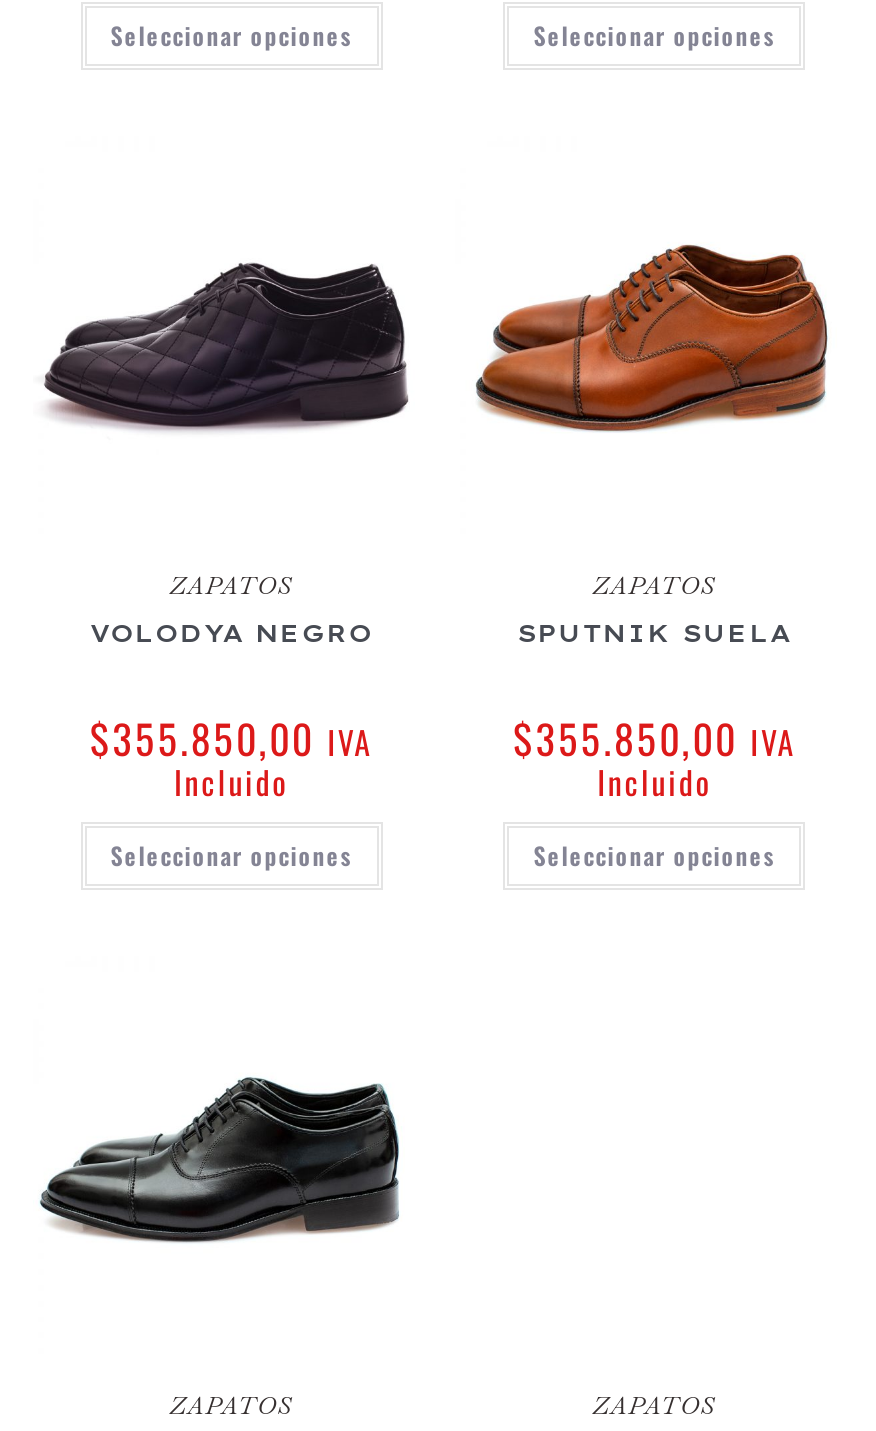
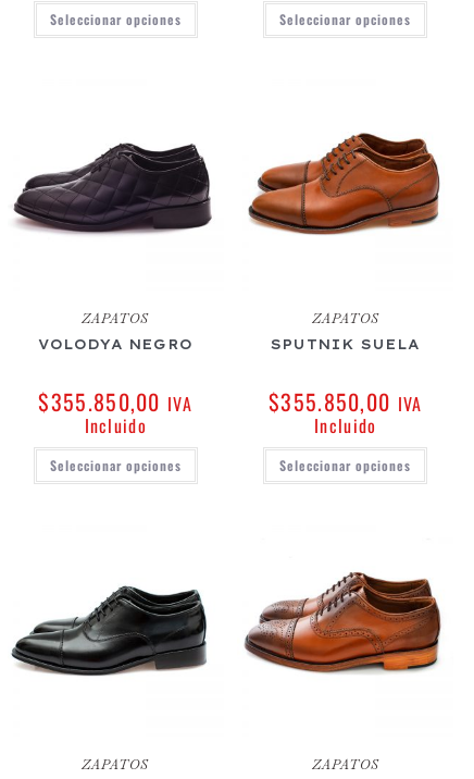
+ [image]
